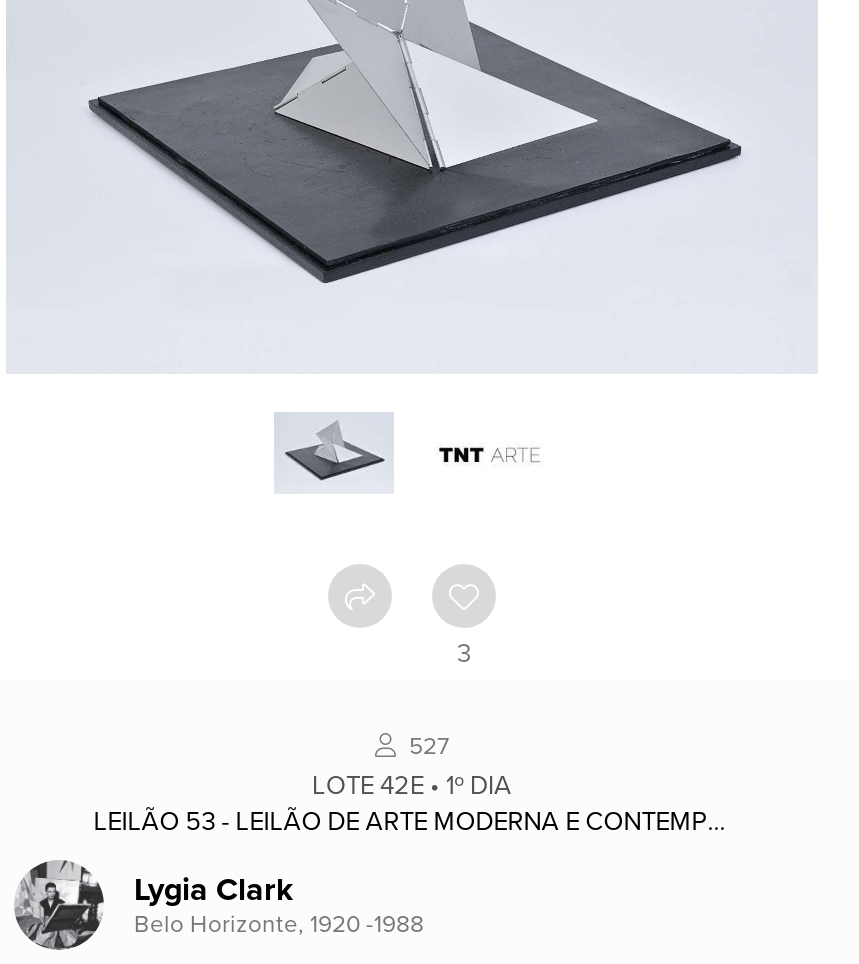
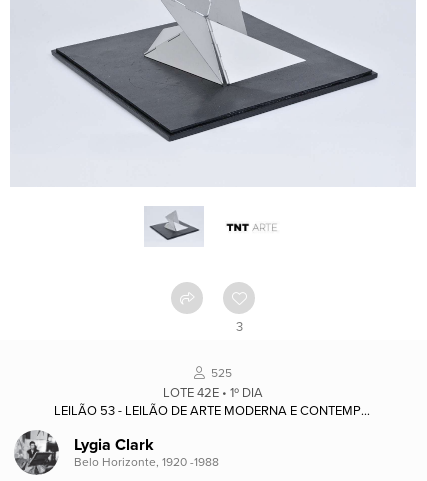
- 527
+ 525
